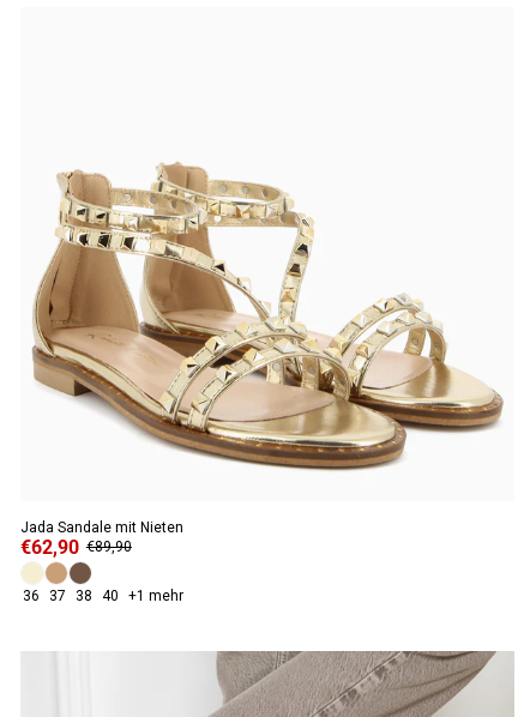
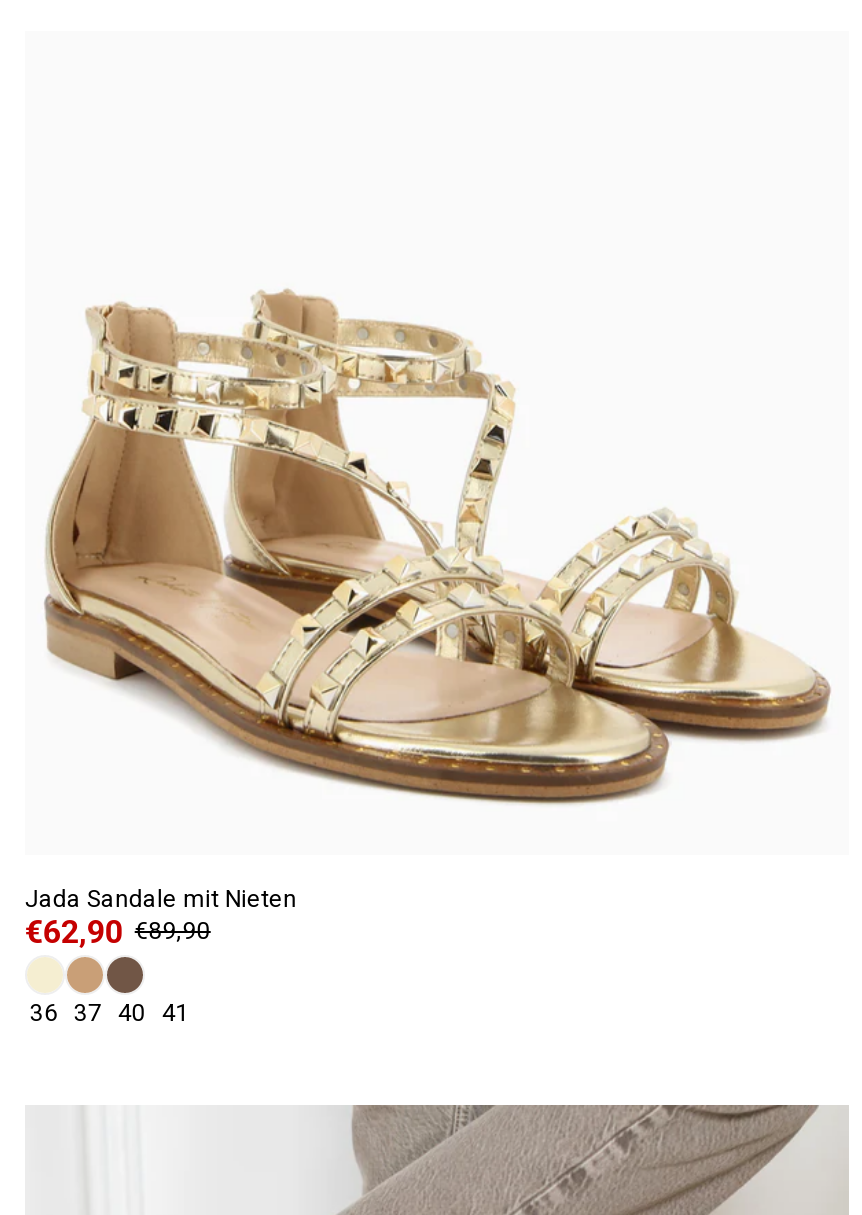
- 36 37 38 40 +1 mehr
+ 36 37 40 41
